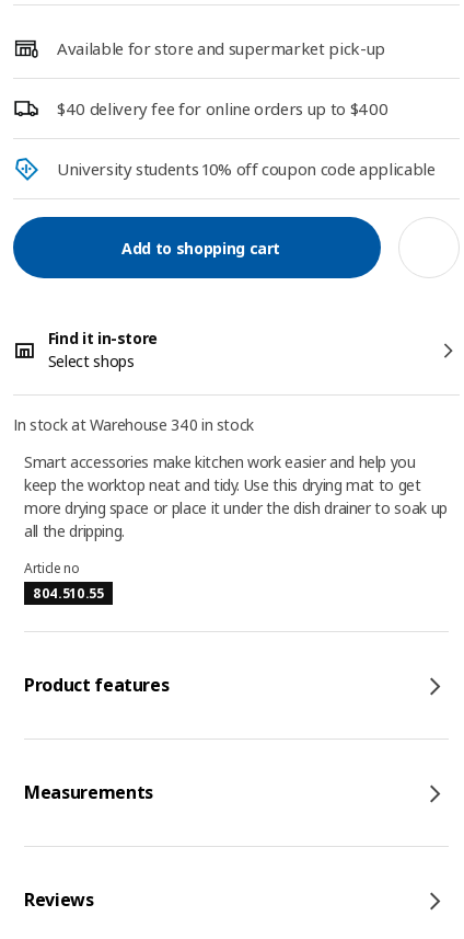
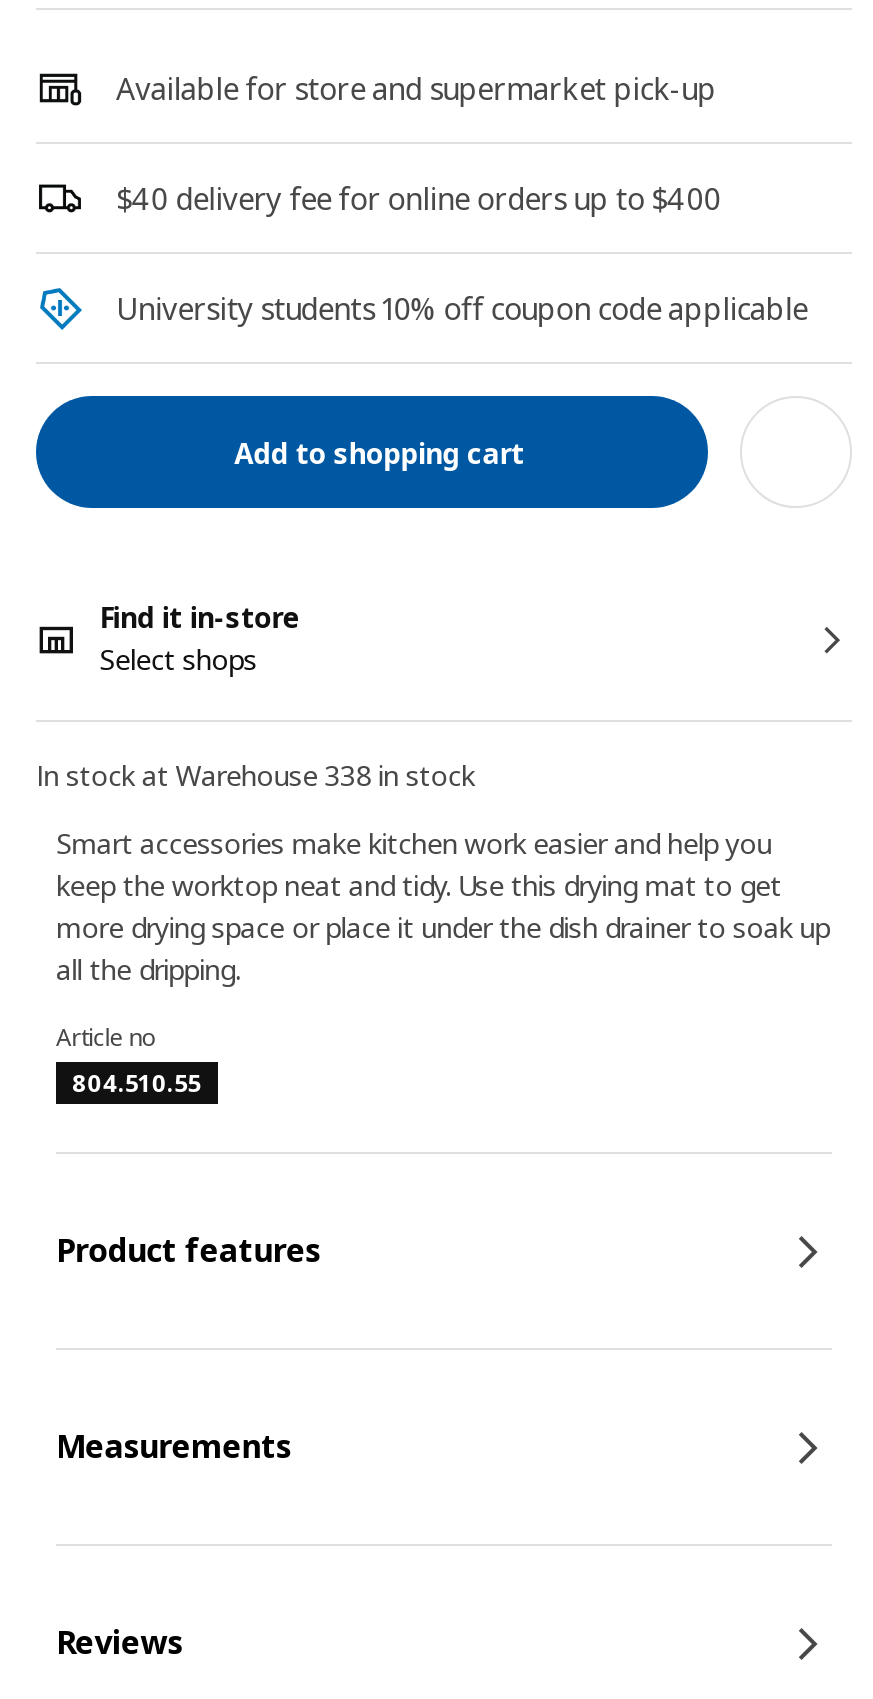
- In stock at Warehouse 340 in stock
+ In stock at Warehouse 338 in stock
